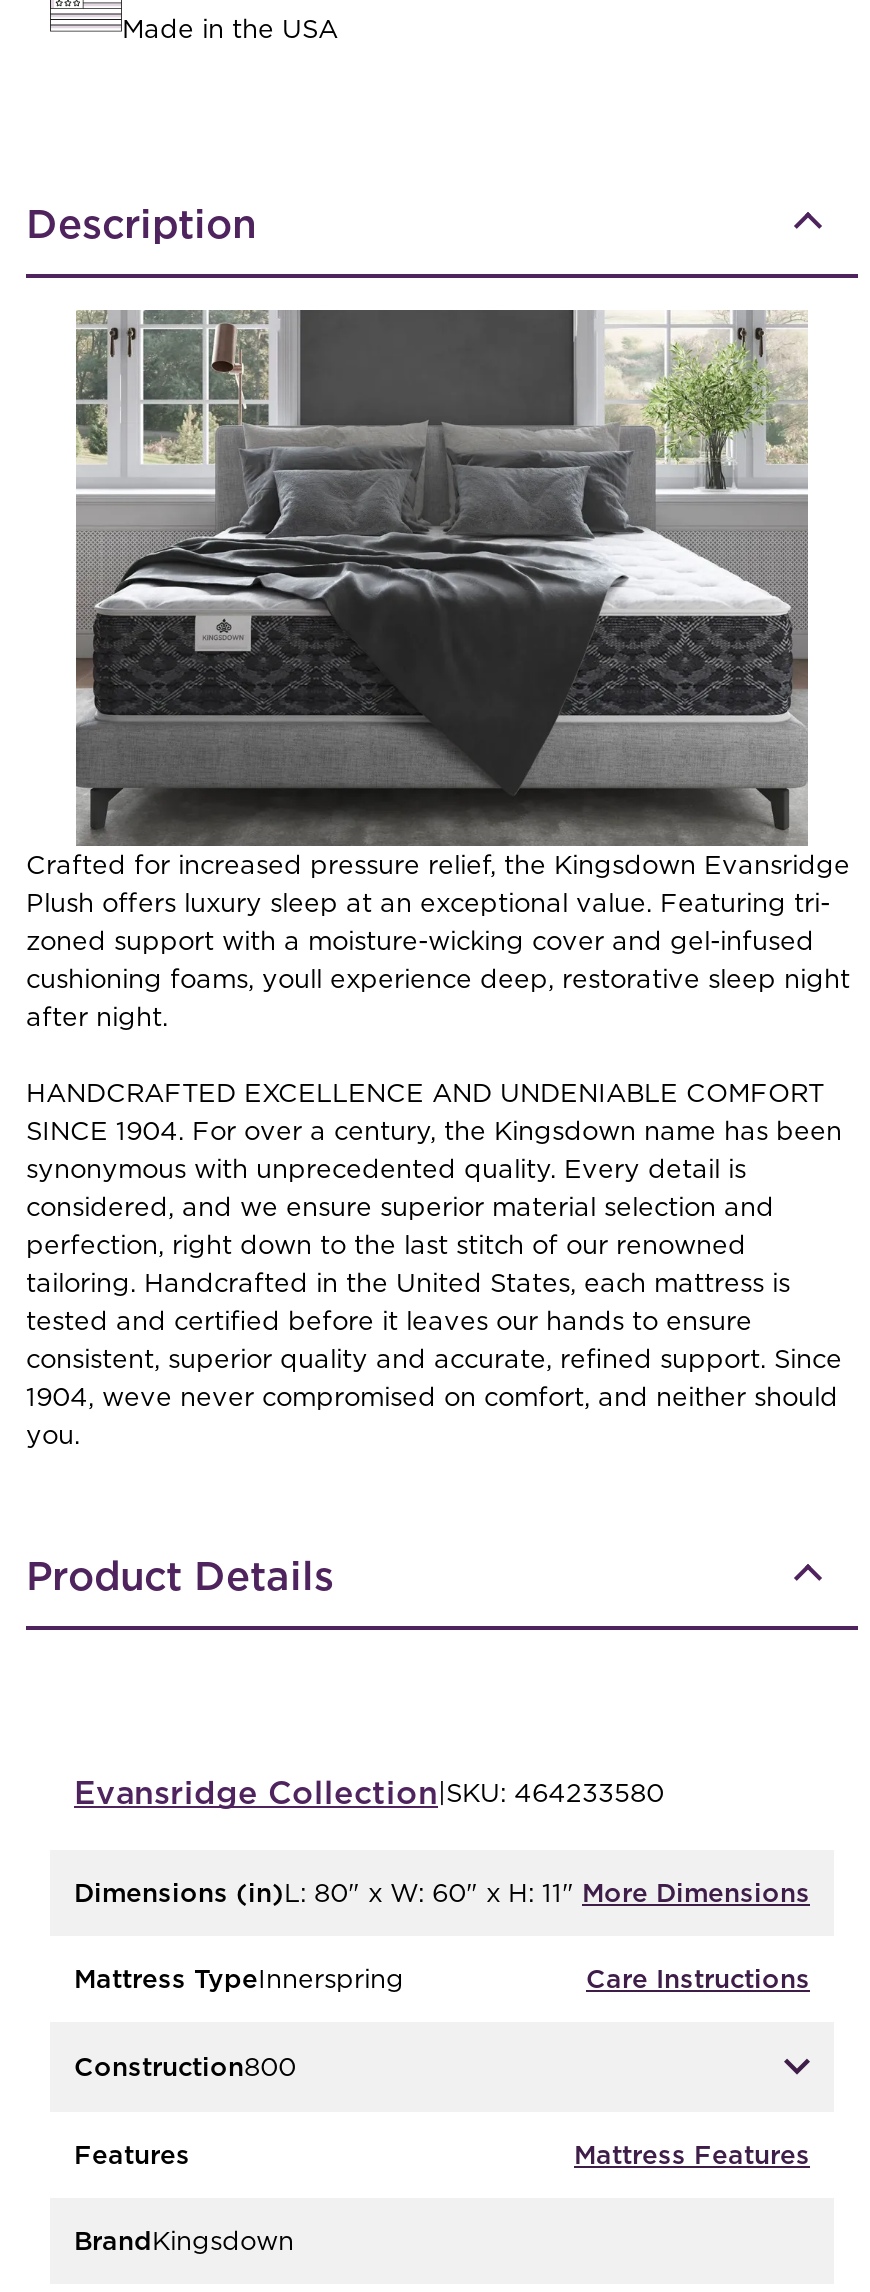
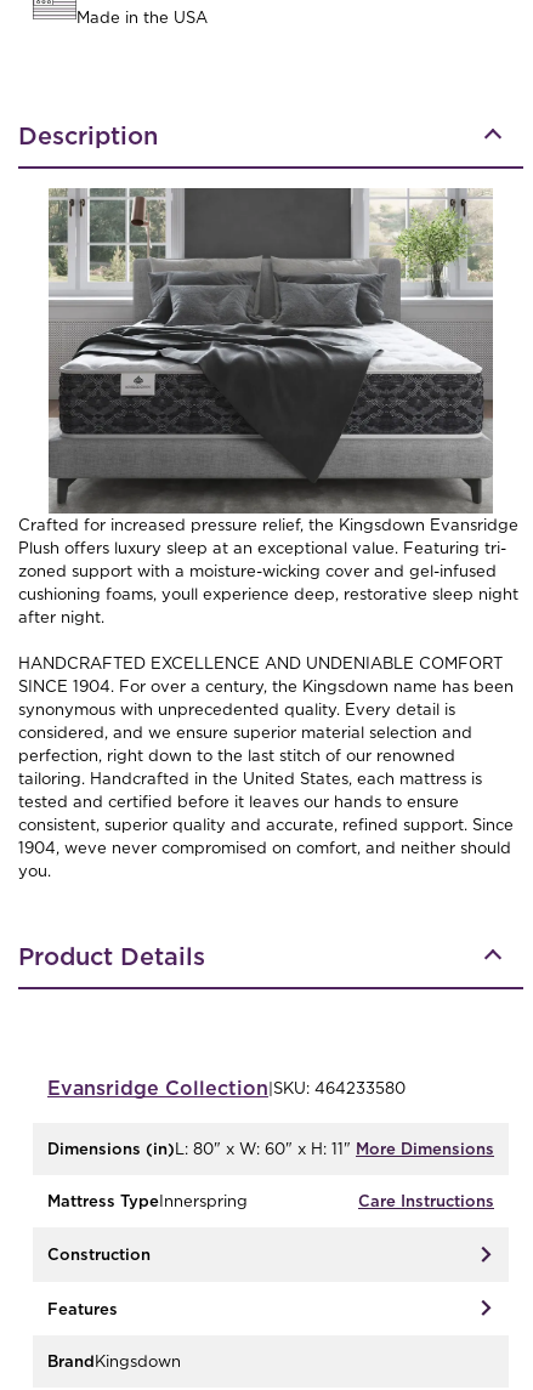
- Construction800
+ Construction

- Mattress Features
